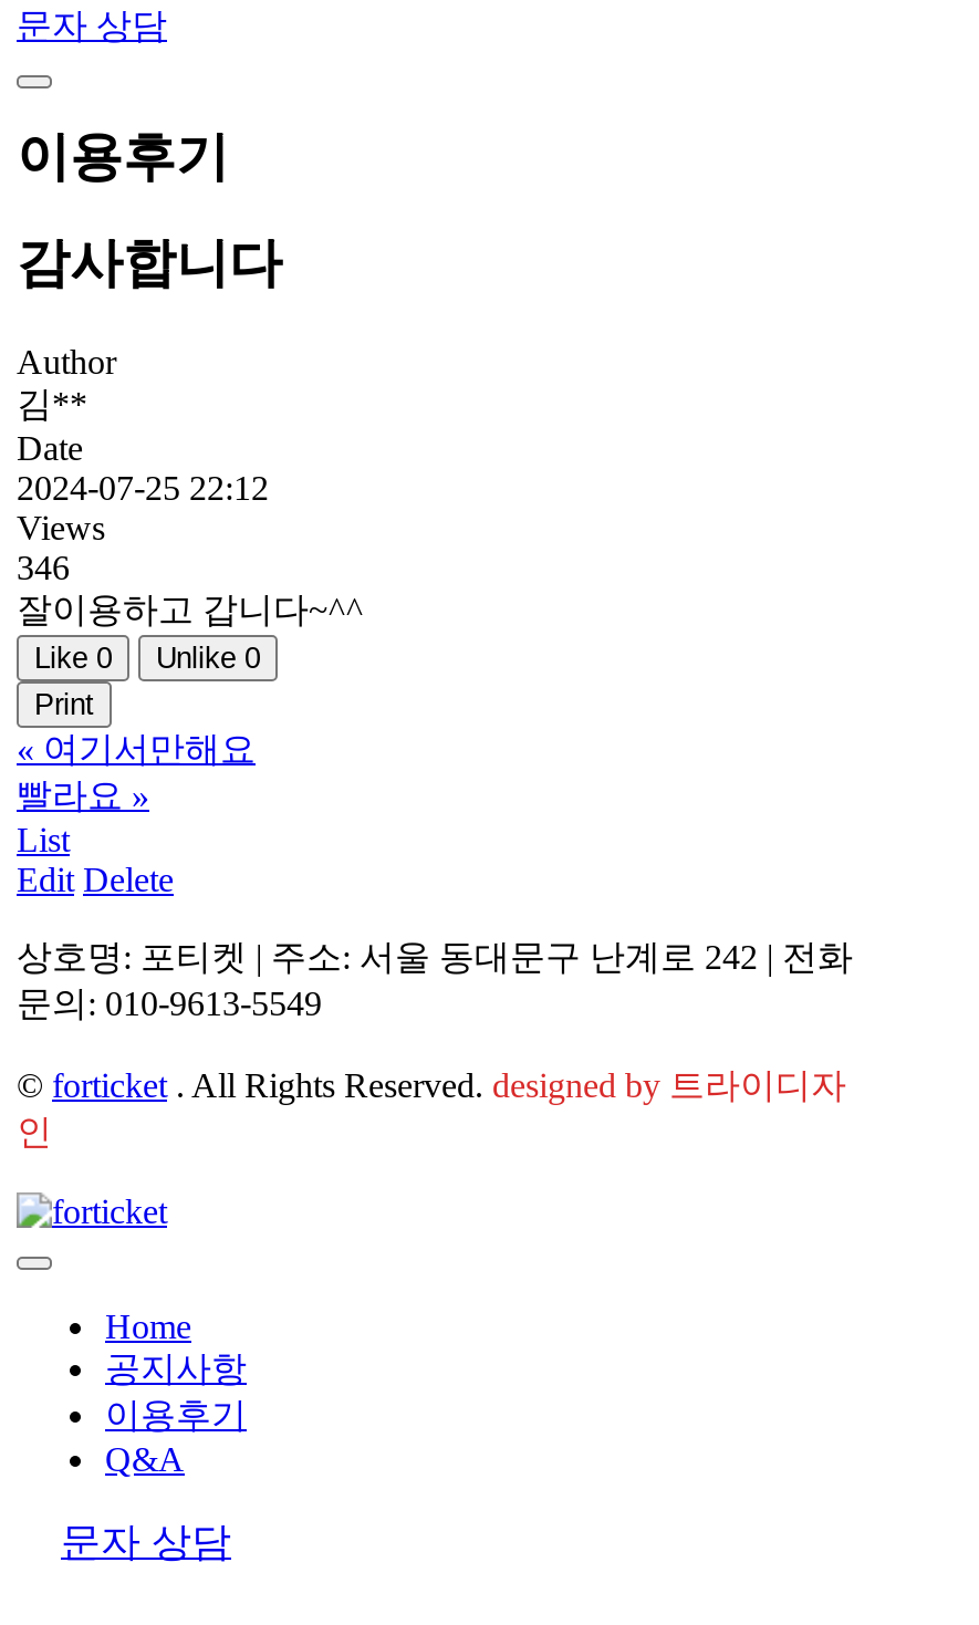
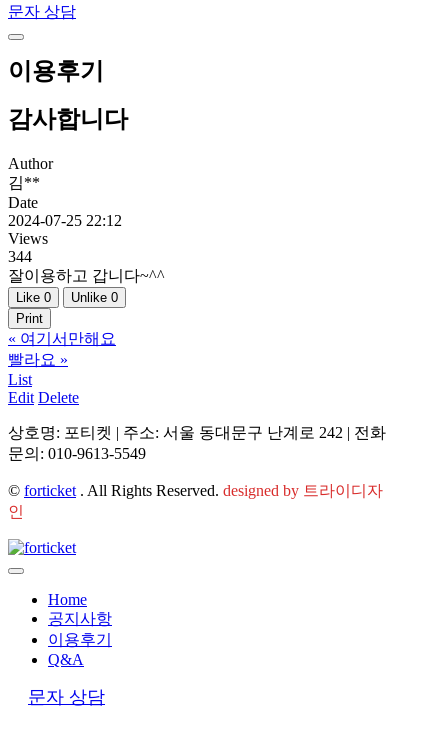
- 346
+ 344
